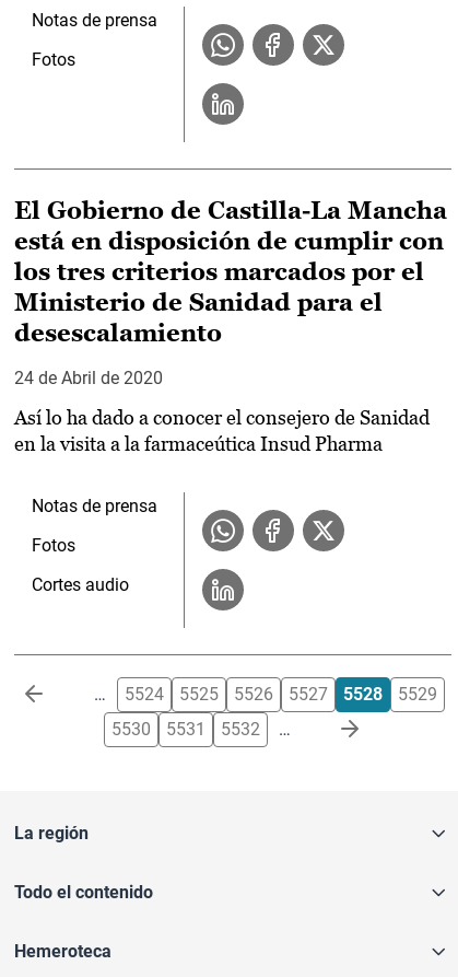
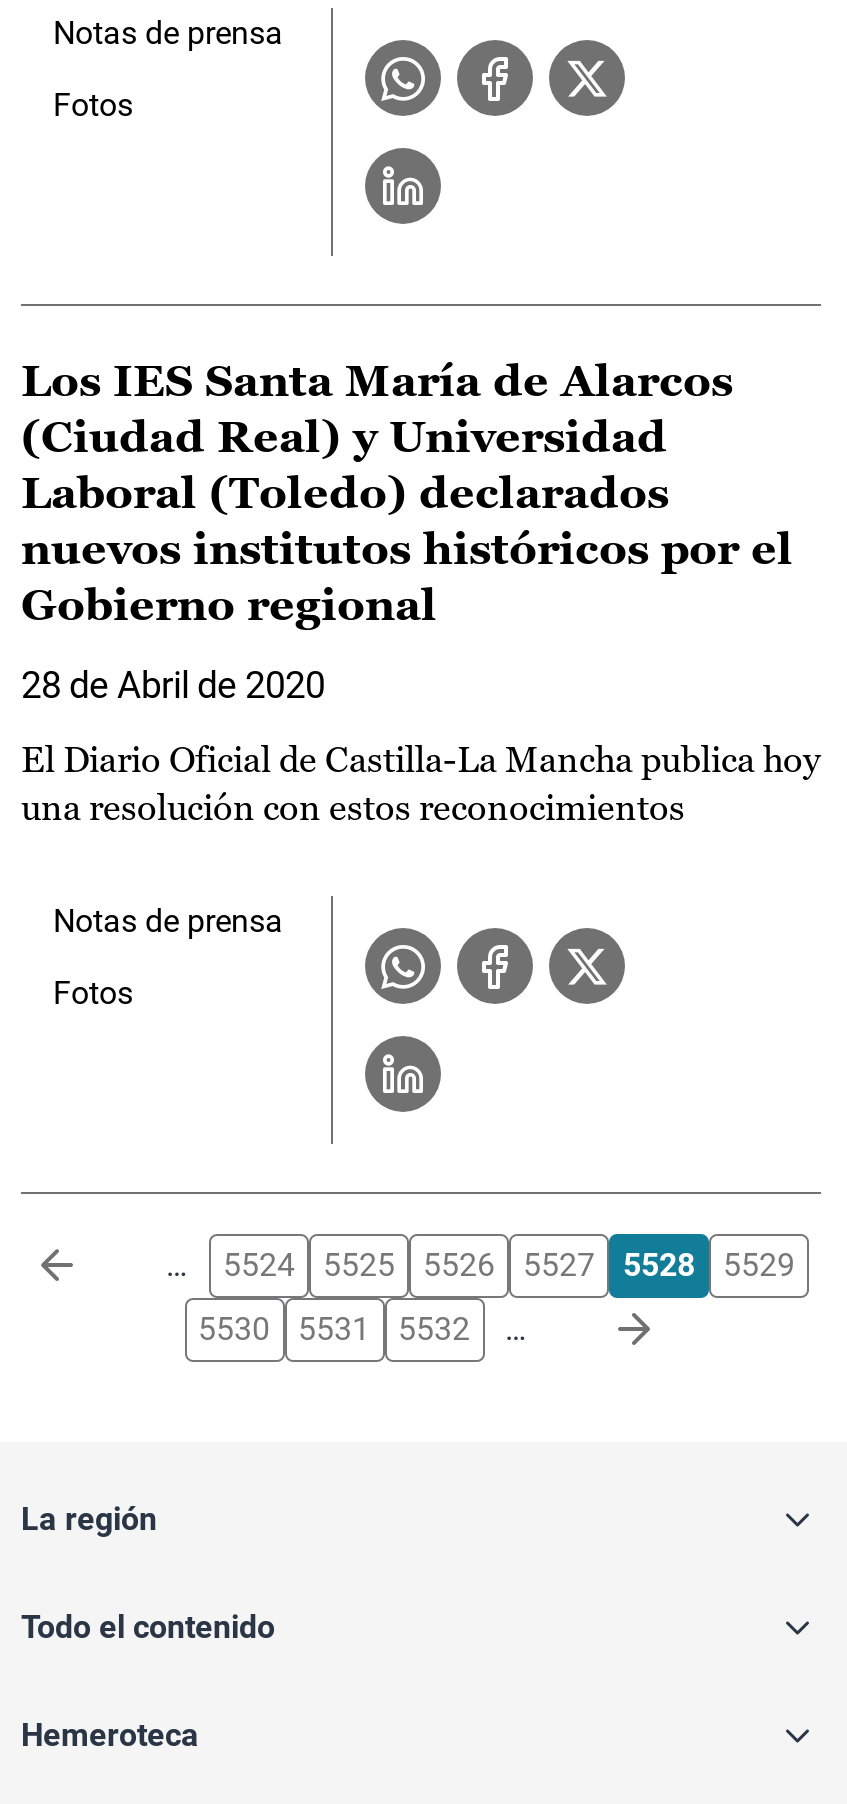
- El Gobierno de Castilla-La Mancha
- está en disposición de cumplir con
- los tres criterios marcados por el
- Ministerio de Sanidad para el
- desescalamiento
+ Los IES Santa María de Alarcos
+ (Ciudad Real) y Universidad
+ Laboral (Toledo) declarados
+ nuevos institutos históricos por el
+ Gobierno regional

- 24 de Abril de 2020
+ 28 de Abril de 2020

- Así lo ha dado a conocer el consejero de Sanidad
- en la visita a la farmaceútica Insud Pharma
+ El Diario Oficial de Castilla-La Mancha publica hoy
+ una resolución con estos reconocimientos

- Cortes audio
